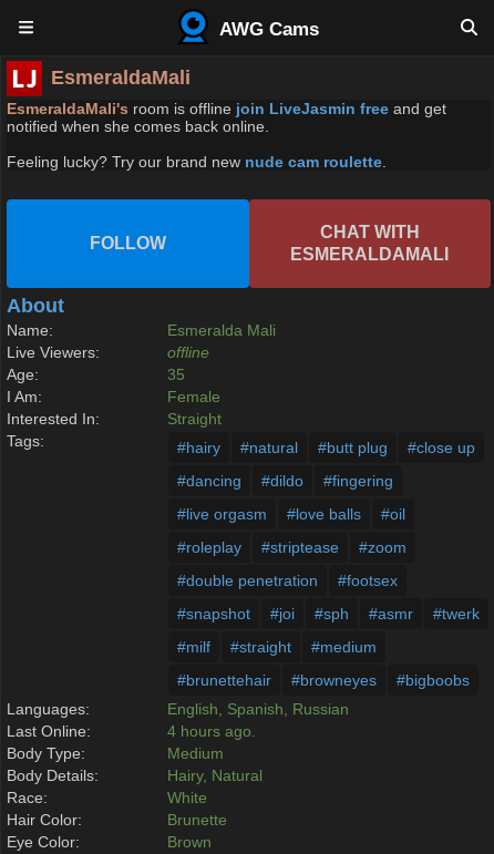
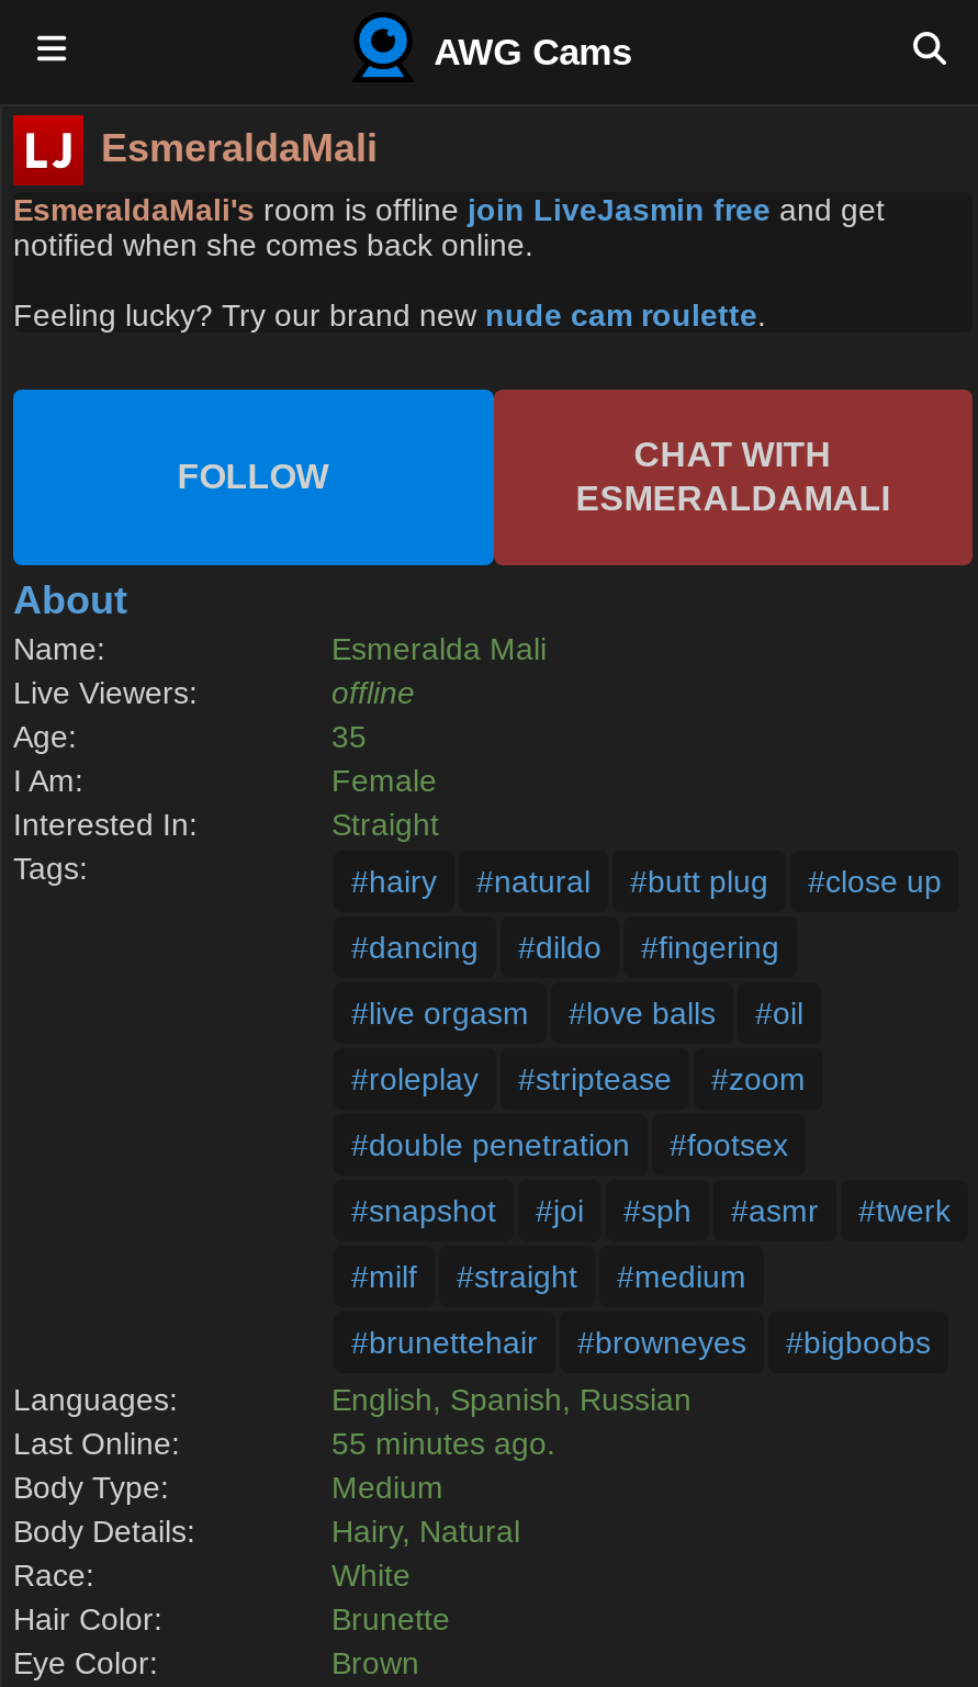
- 4 hours ago.
+ 55 minutes ago.
